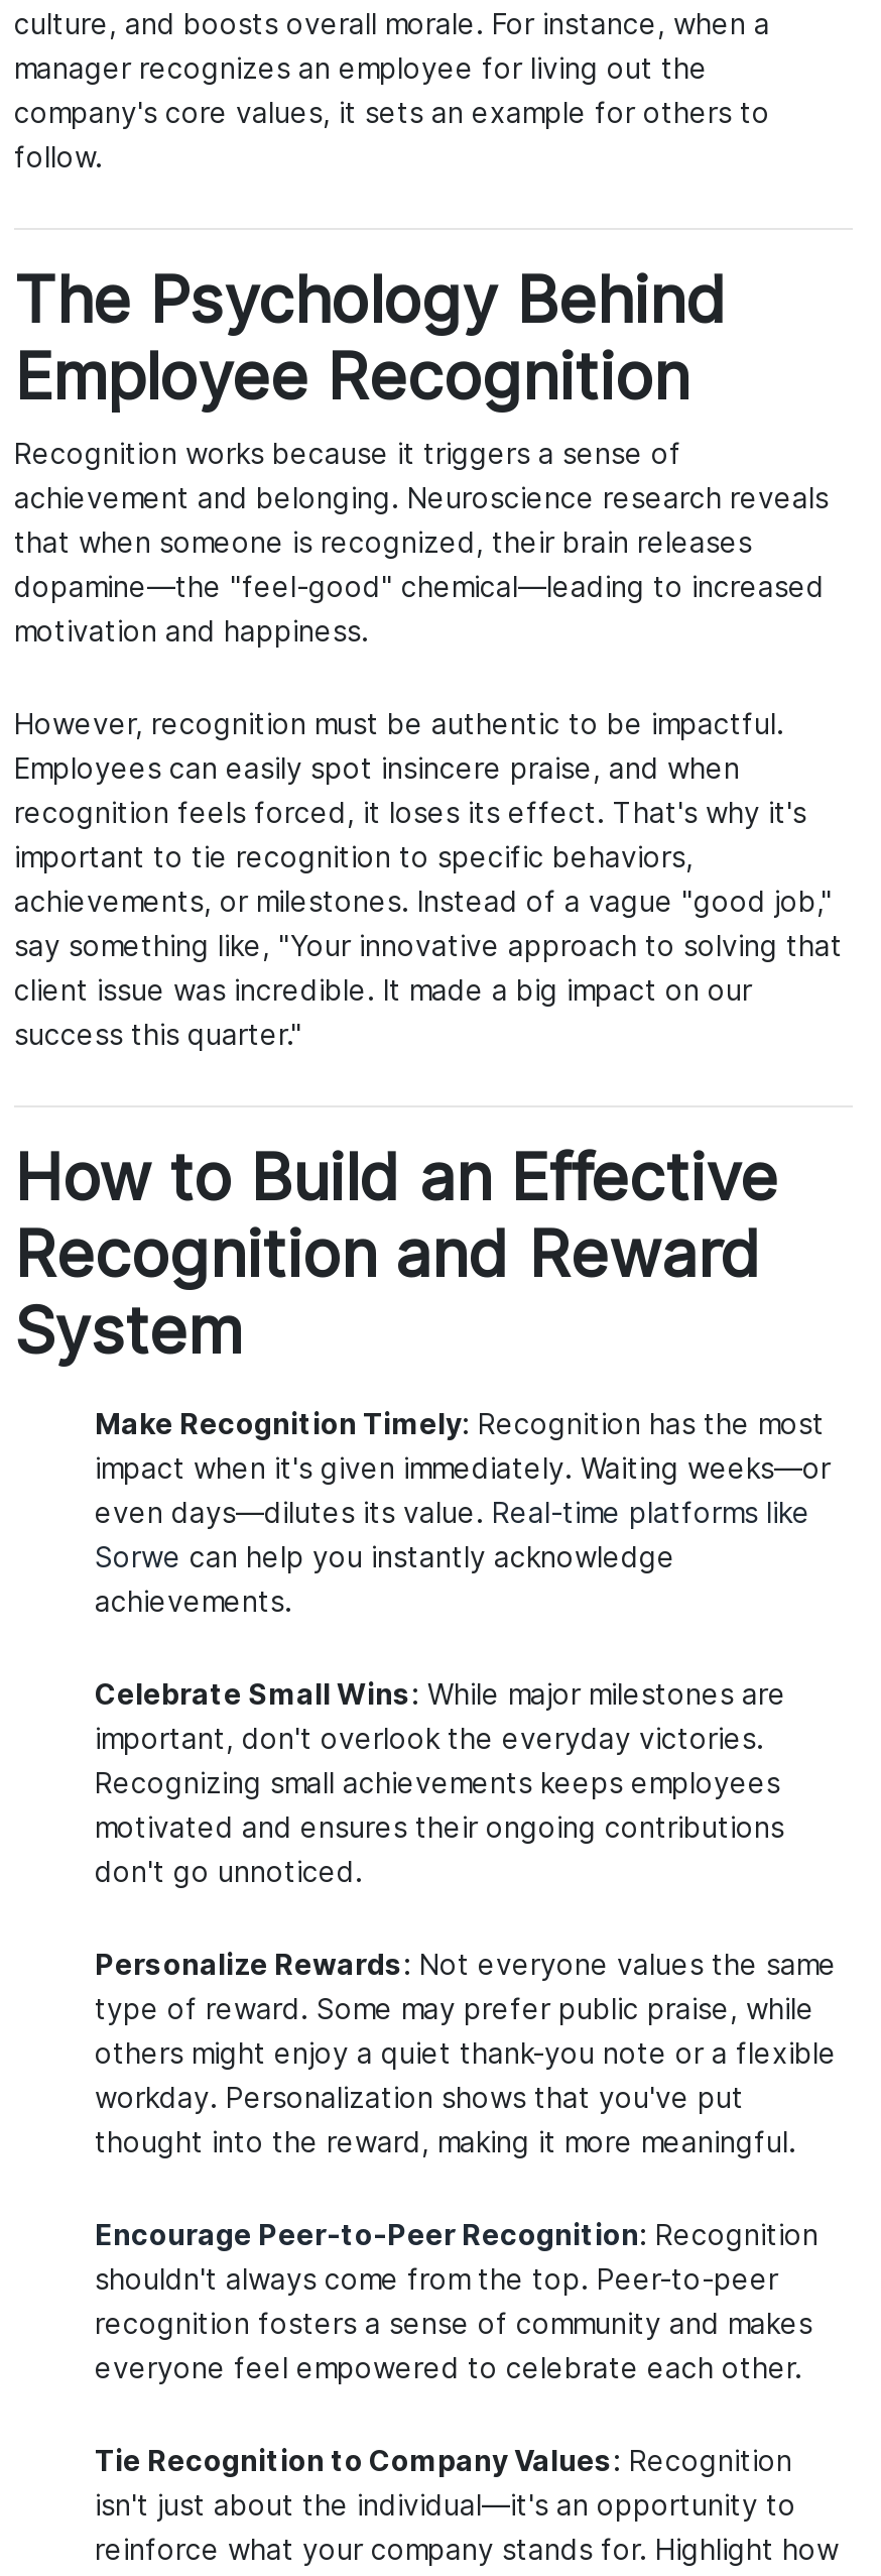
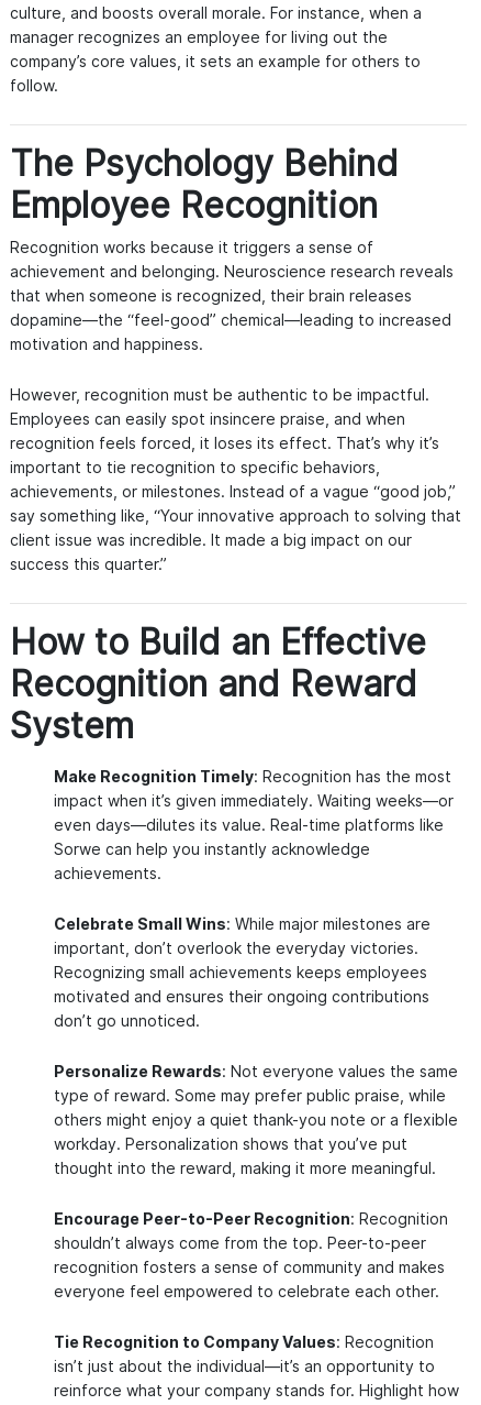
- company's core values, it sets an example for others to
+ company’s core values, it sets an example for others to

- dopamine—the "feel-good" chemical—leading to increased
+ dopamine—the “feel-good” chemical—leading to increased

- recognition feels forced, it loses its effect. That's why it's
+ recognition feels forced, it loses its effect. That’s why it’s

- achievements, or milestones. Instead of a vague "good job,"
+ achievements, or milestones. Instead of a vague “good job,”

- say something like, "Your innovative approach to solving that
+ say something like, “Your innovative approach to solving that

- success this quarter."
+ success this quarter.”

- impact when it's given immediately. Waiting weeks—or
+ impact when it’s given immediately. Waiting weeks—or

- important, don't overlook the everyday victories.
+ important, don’t overlook the everyday victories.

- don't go unnoticed.
+ don’t go unnoticed.

- workday. Personalization shows that you've put
+ workday. Personalization shows that you’ve put

- shouldn't always come from the top. Peer-to-peer
+ shouldn’t always come from the top. Peer-to-peer

- isn't just about the individual—it's an opportunity to
+ isn’t just about the individual—it’s an opportunity to
